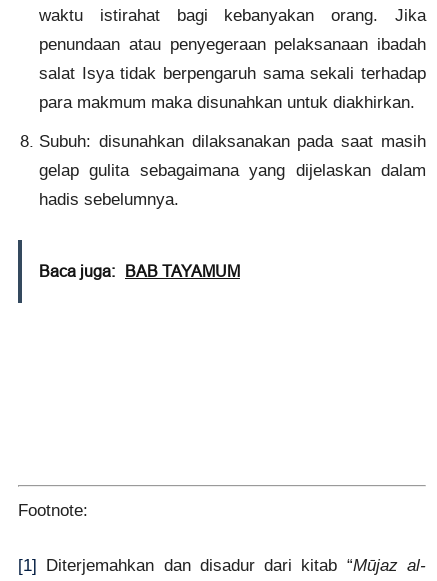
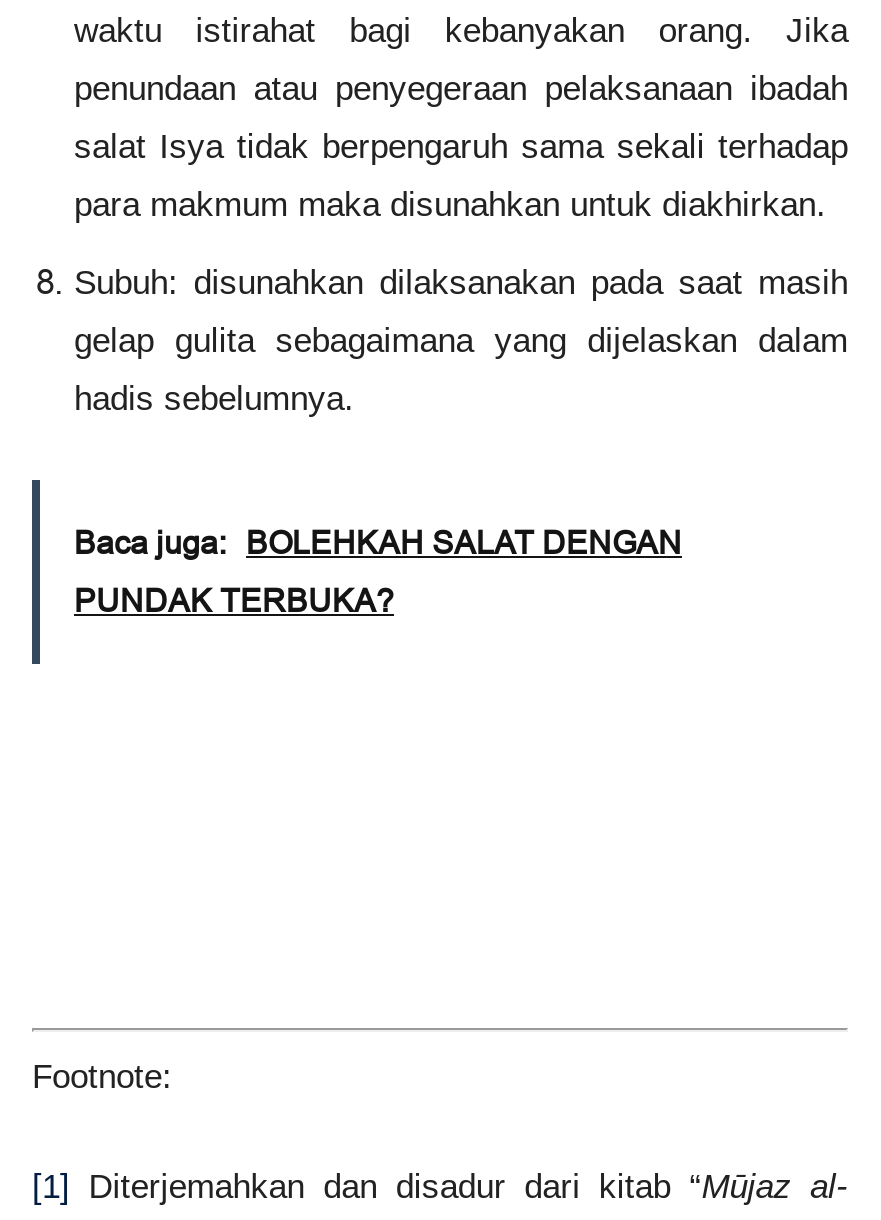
- Baca juga: BAB TAYAMUM
+ Baca juga: BOLEHKAH SALAT DENGAN
+ PUNDAK TERBUKA?
